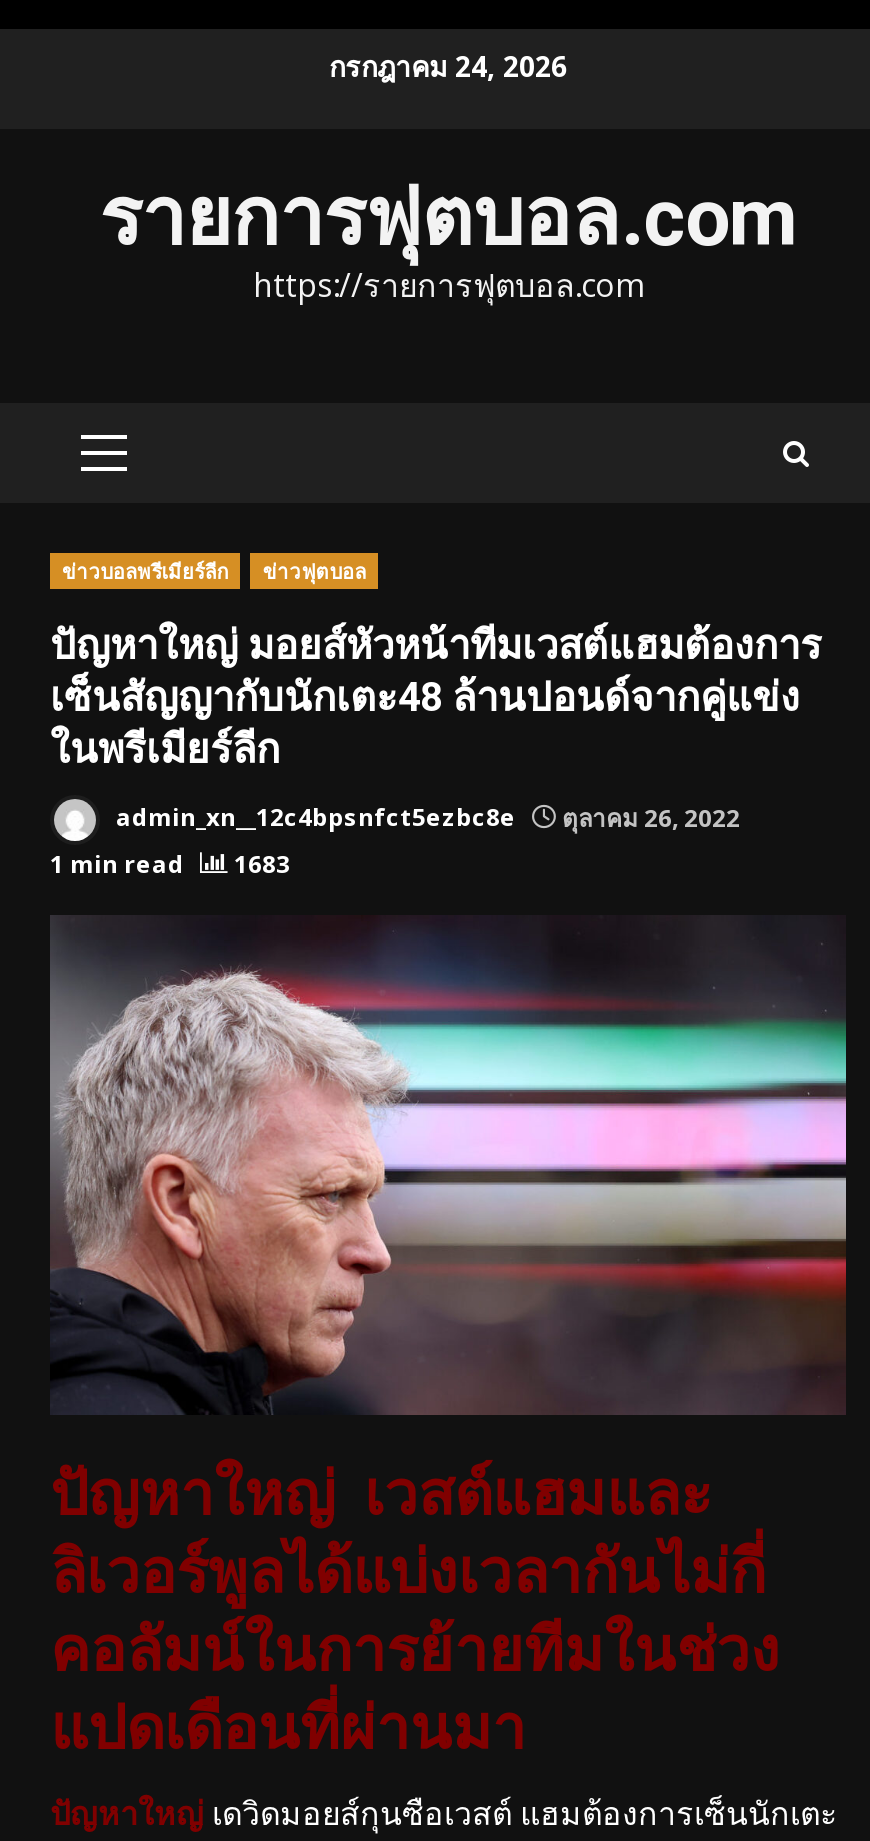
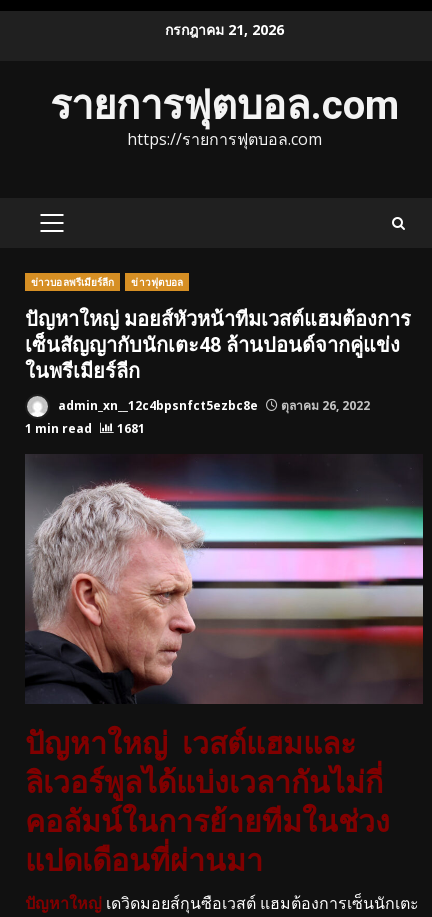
- กรกฎาคม 24, 2026
+ กรกฎาคม 21, 2026

- 1 min read 1683
+ 1 min read 1681
